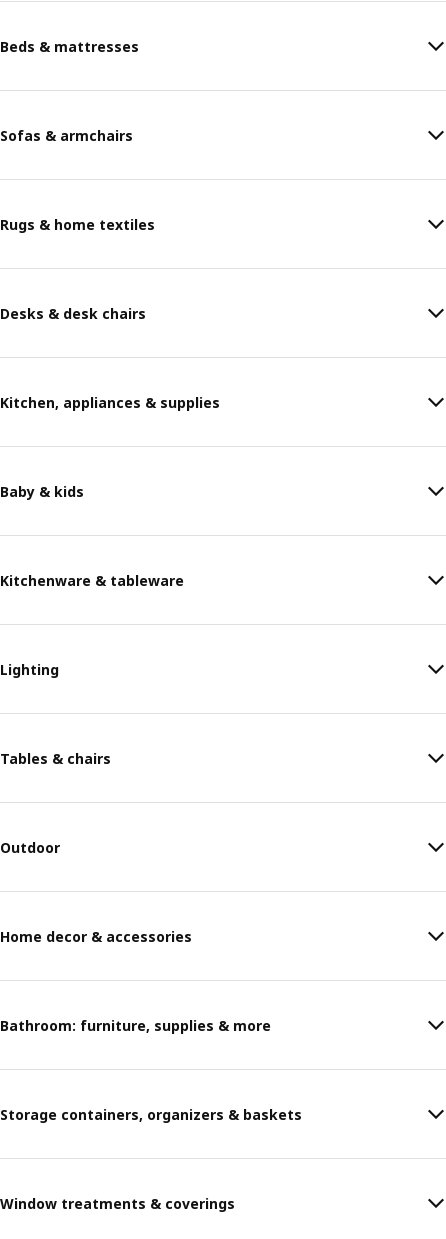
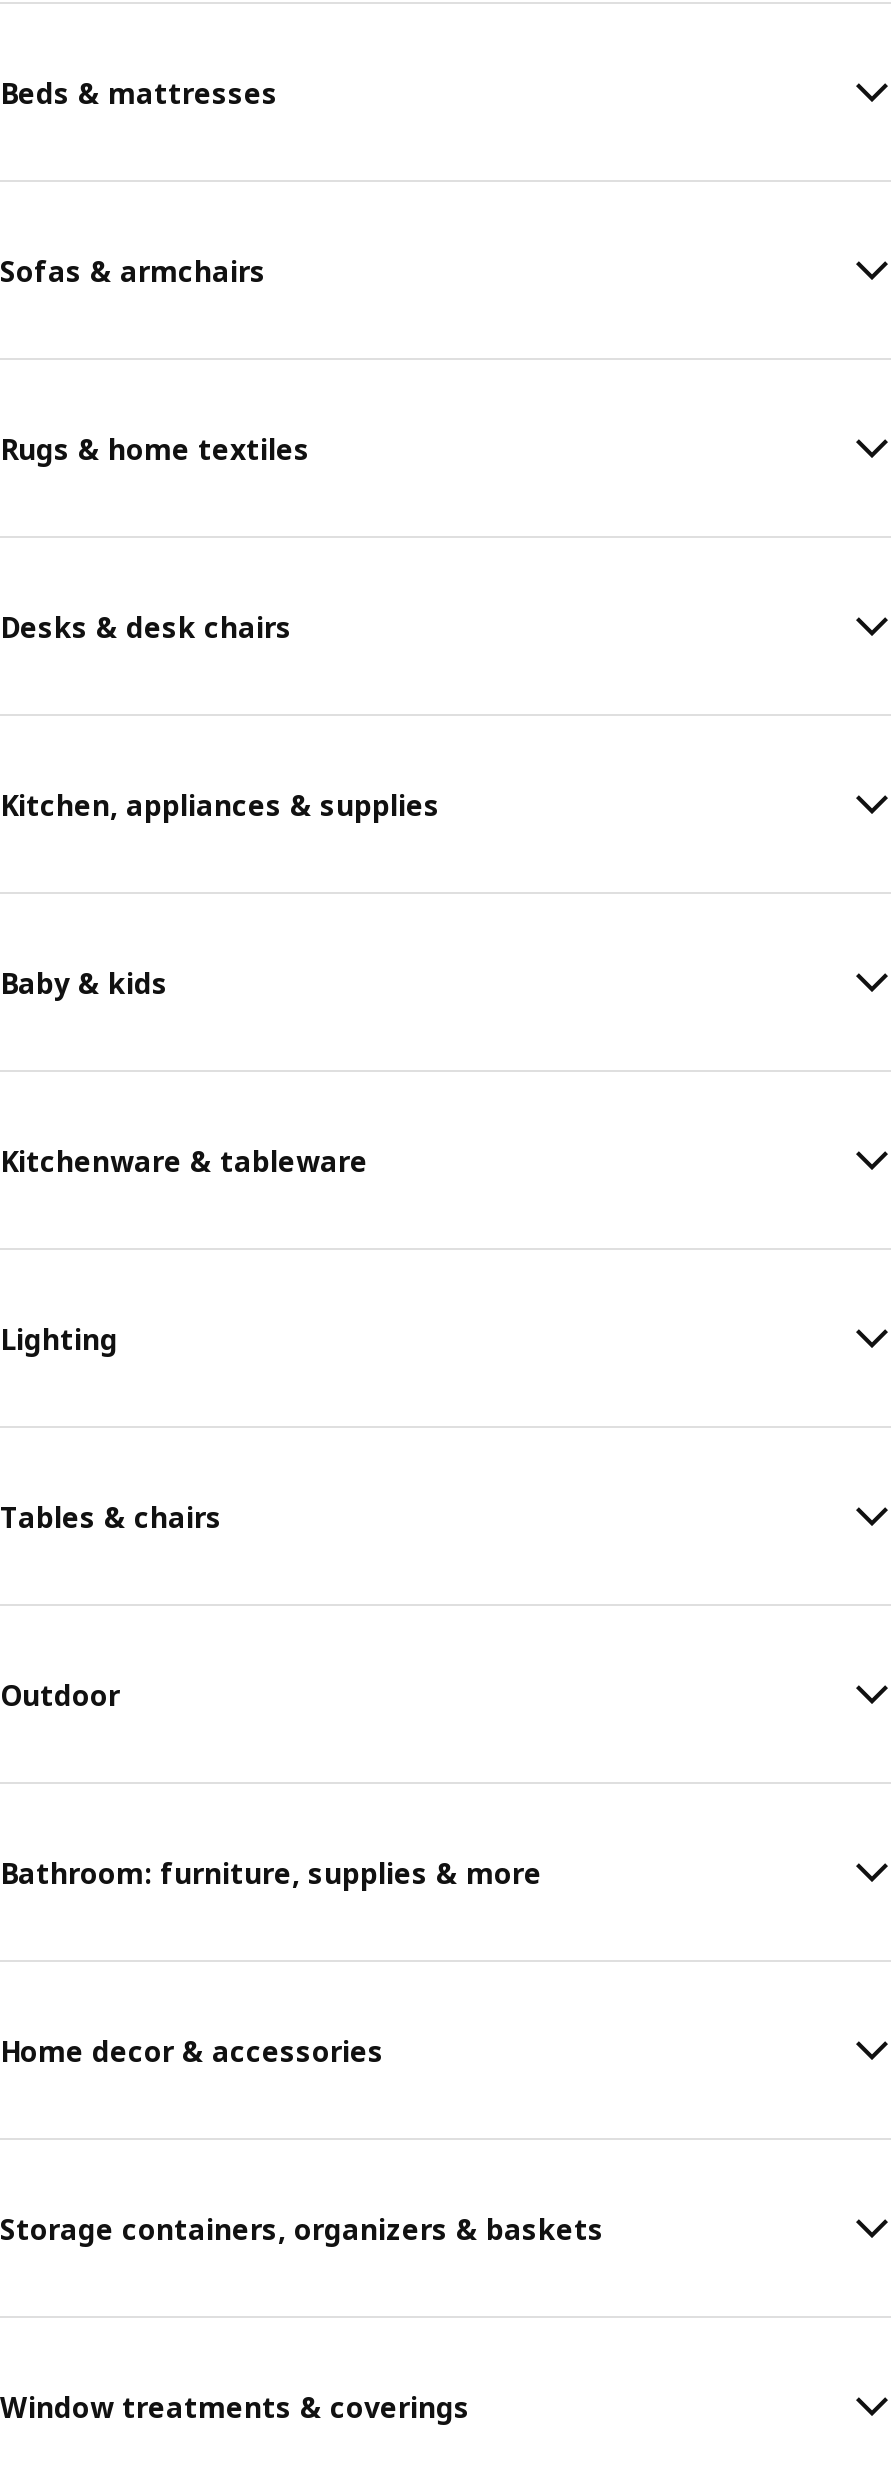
moved down: Home decor & accessories

moved up: Bathroom: furniture, supplies & more
